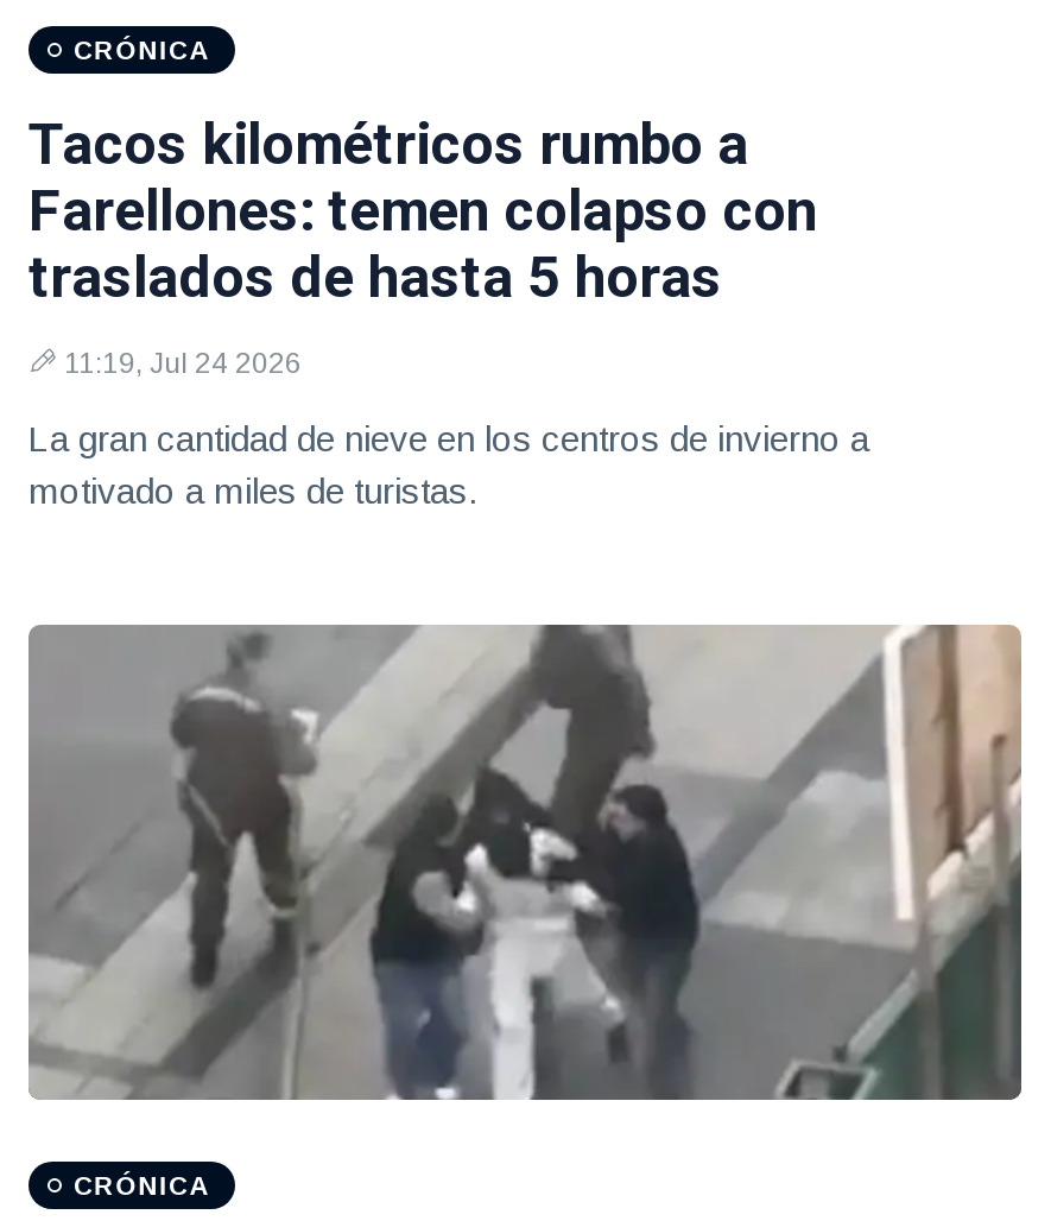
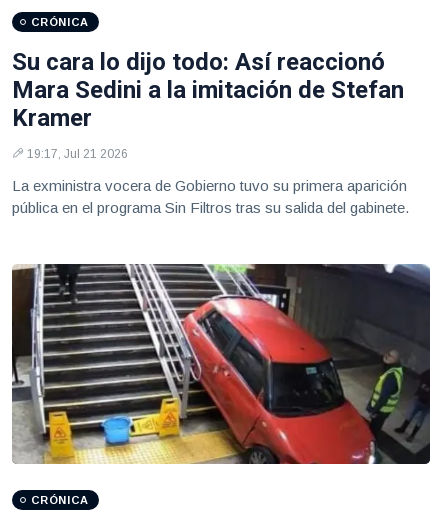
- Tacos kilométricos rumbo a
- Farellones: temen colapso con
- traslados de hasta 5 horas
+ Su cara lo dijo todo: Así reaccionó
+ Mara Sedini a la imitación de Stefan
+ Kramer

- 11:19, Jul 24 2026
+ 19:17, Jul 21 2026

- La gran cantidad de nieve en los centros de invierno a
- motivado a miles de turistas.
+ La exministra vocera de Gobierno tuvo su primera aparición
+ pública en el programa Sin Filtros tras su salida del gabinete.

- [image]
+ [image]
